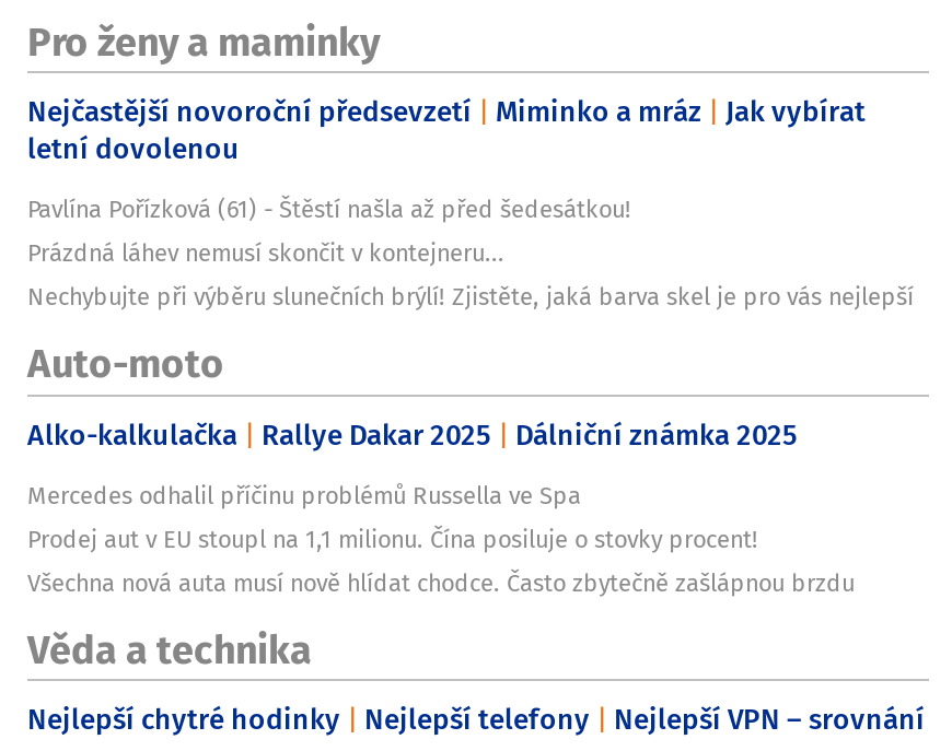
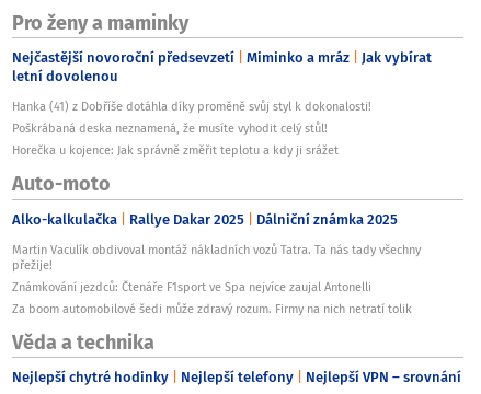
- Pavlína Pořízková (61) - Štěstí našla až před šedesátkou!
- Prázdná láhev nemusí skončit v kontejneru...
- Nechybujte při výběru slunečních brýlí! Zjistěte, jaká barva skel je pro vás nejlepší
+ Hanka (41) z Dobříše dotáhla díky proměně svůj styl k dokonalosti!
+ Poškrábaná deska neznamená, že musíte vyhodit celý stůl!
+ Horečka u kojence: Jak správně změřit teplotu a kdy ji srážet

- Mercedes odhalil příčinu problémů Russella ve Spa
- Prodej aut v EU stoupl na 1,1 milionu. Čína posiluje o stovky procent!
- Všechna nová auta musí nově hlídat chodce. Často zbytečně zašlápnou brzdu
+ Martin Vaculík obdivoval montáž nákladních vozů Tatra. Ta nás tady všechny
+ přežije!
+ Známkování jezdců: Čtenáře F1sport ve Spa nejvíce zaujal Antonelli
+ Za boom automobilové šedi může zdravý rozum. Firmy na nich netratí tolik
